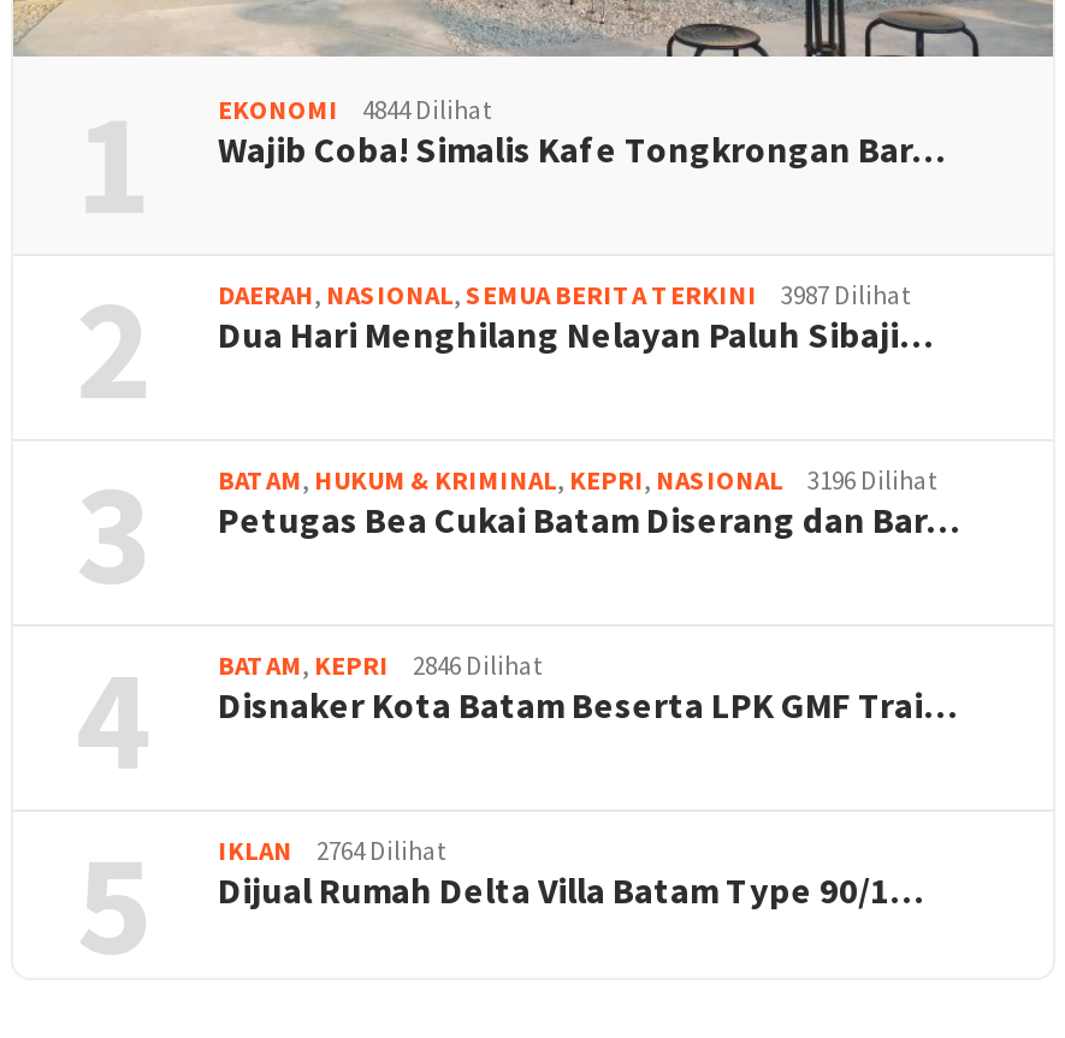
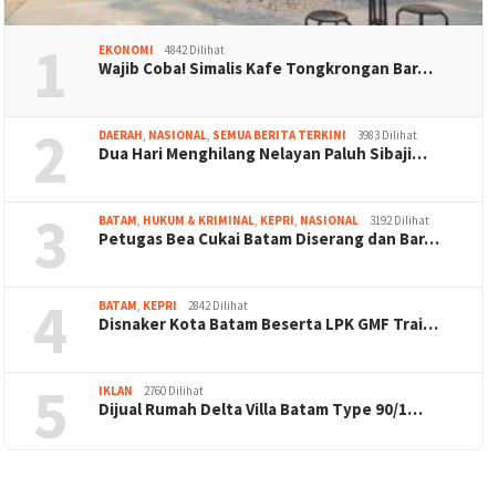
- EKONOMI 4844 Dilihat
+ EKONOMI 4842 Dilihat

- DAERAH, NASIONAL, SEMUA BERITA TERKINI 3987 Dilihat
+ DAERAH, NASIONAL, SEMUA BERITA TERKINI 3983 Dilihat

- BATAM, HUKUM & KRIMINAL, KEPRI, NASIONAL 3196 Dilihat
+ BATAM, HUKUM & KRIMINAL, KEPRI, NASIONAL 3192 Dilihat

- BATAM, KEPRI 2846 Dilihat
+ BATAM, KEPRI 2842 Dilihat

- IKLAN 2764 Dilihat
+ IKLAN 2760 Dilihat
